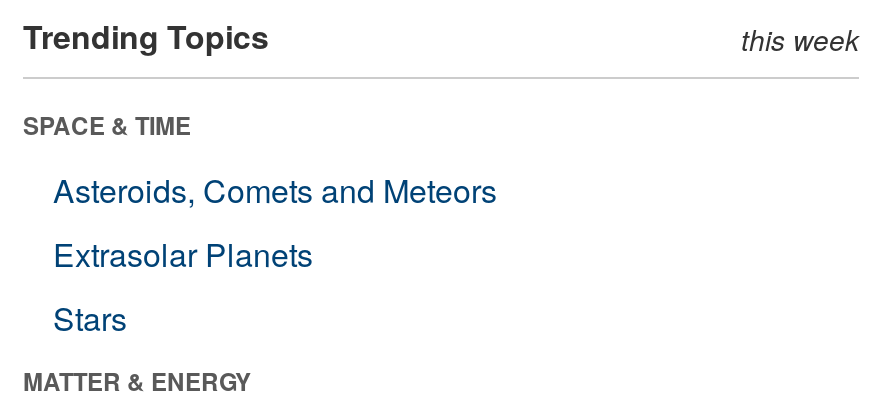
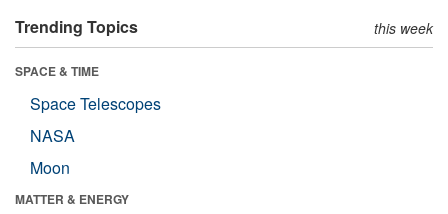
- Asteroids, Comets and Meteors
- Extrasolar Planets
- Stars
+ Space Telescopes
+ NASA
+ Moon
